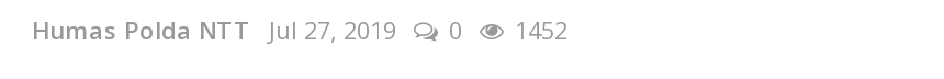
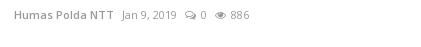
- Humas Polda NTT Jul 27, 2019
+ Humas Polda NTT Jan 9, 2019

- 1452
+ 886
